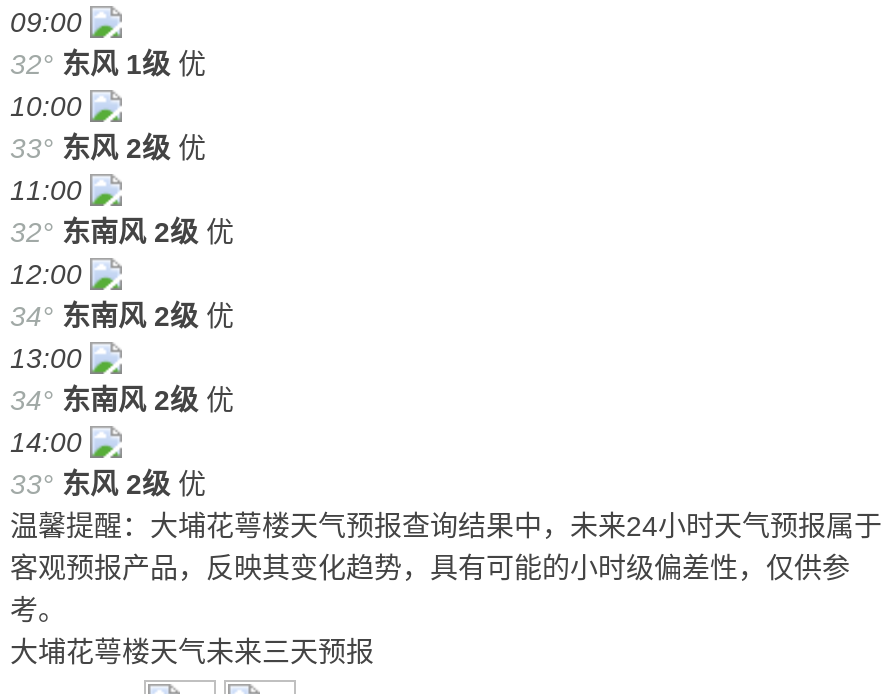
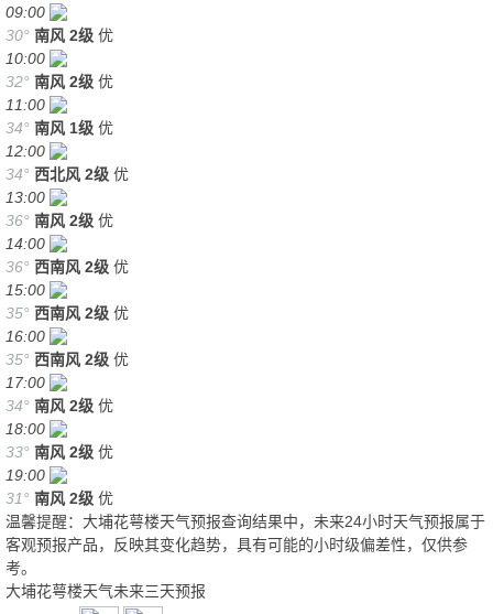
- 32°东风 1级 优
+ 30°南风 2级 优

- 33°东风 2级 优
+ 32°南风 2级 优

- 32°东南风 2级 优
+ 34°南风 1级 优

- 34°东南风 2级 优
+ 34°西北风 2级 优

- 34°东南风 2级 优
+ 36°南风 2级 优

- 33°东风 2级 优
+ 36°西南风 2级 优
+ 15:00
+ 35°西南风 2级 优
+ 16:00
+ 35°西南风 2级 优
+ 17:00
+ 34°南风 2级 优
+ 18:00
+ 33°南风 2级 优
+ 19:00
+ 31°南风 2级 优
